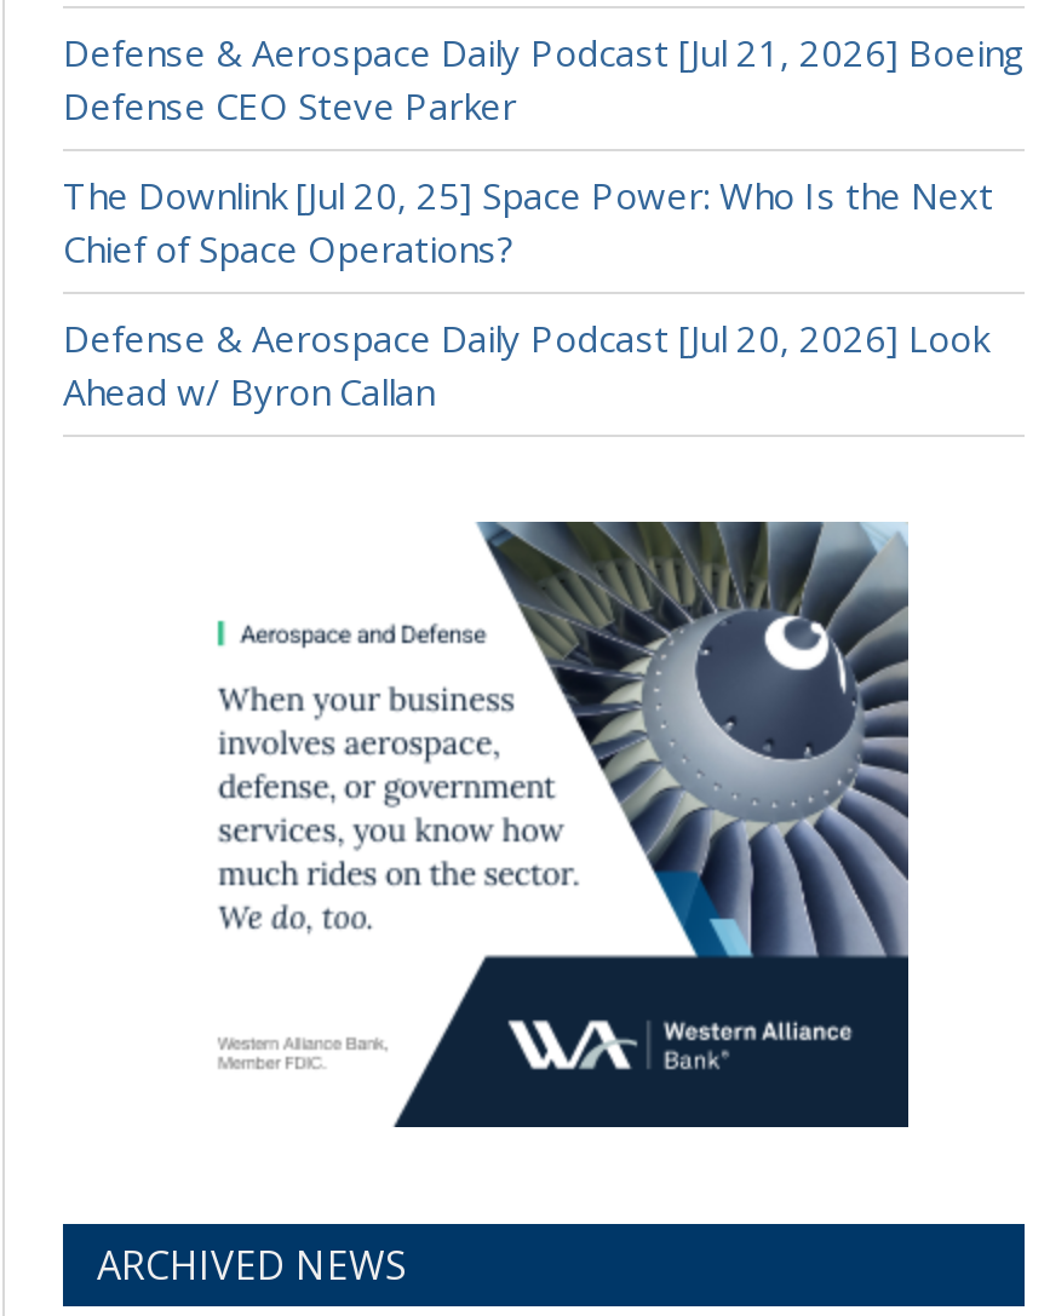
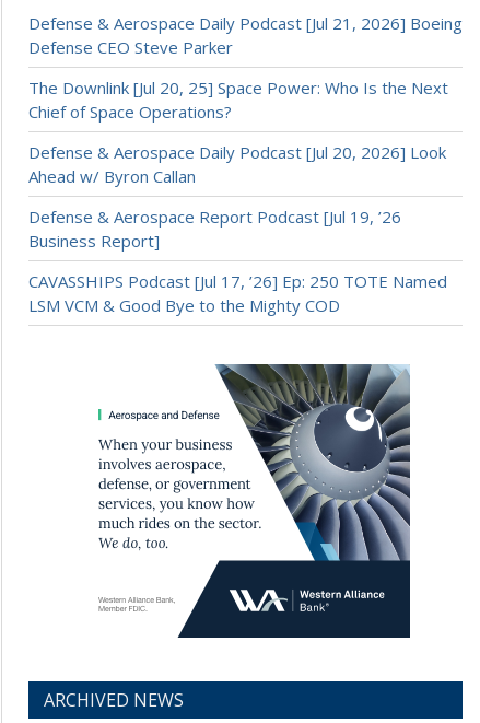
+ Defense & Aerospace Report Podcast [Jul 19, ’26
+ Business Report]
+ CAVASSHIPS Podcast [Jul 17, ’26] Ep: 250 TOTE Named
+ LSM VCM & Good Bye to the Mighty COD
